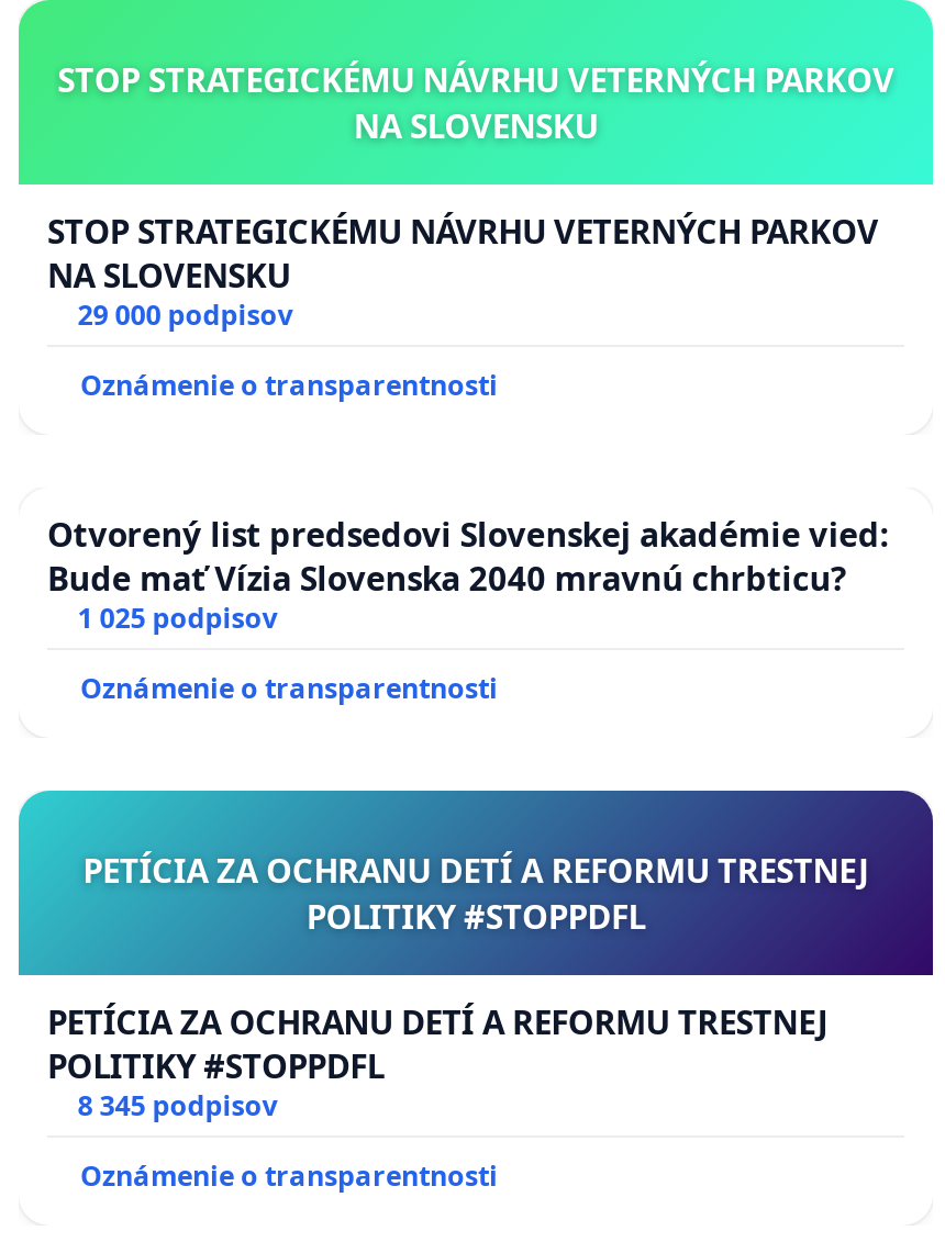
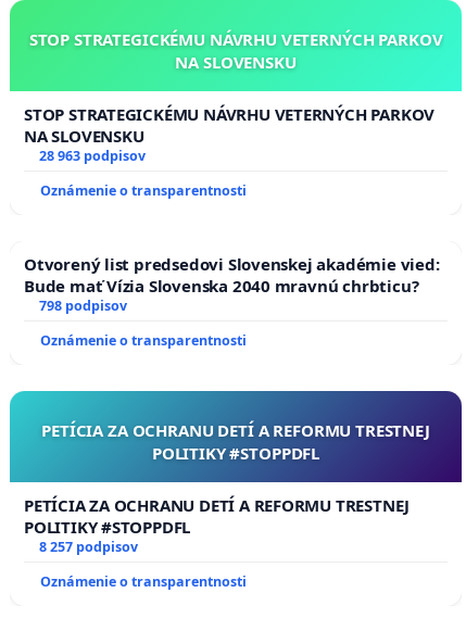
- 29 000 podpisov
+ 28 963 podpisov

- 1 025 podpisov
+ 798 podpisov

- 8 345 podpisov
+ 8 257 podpisov
